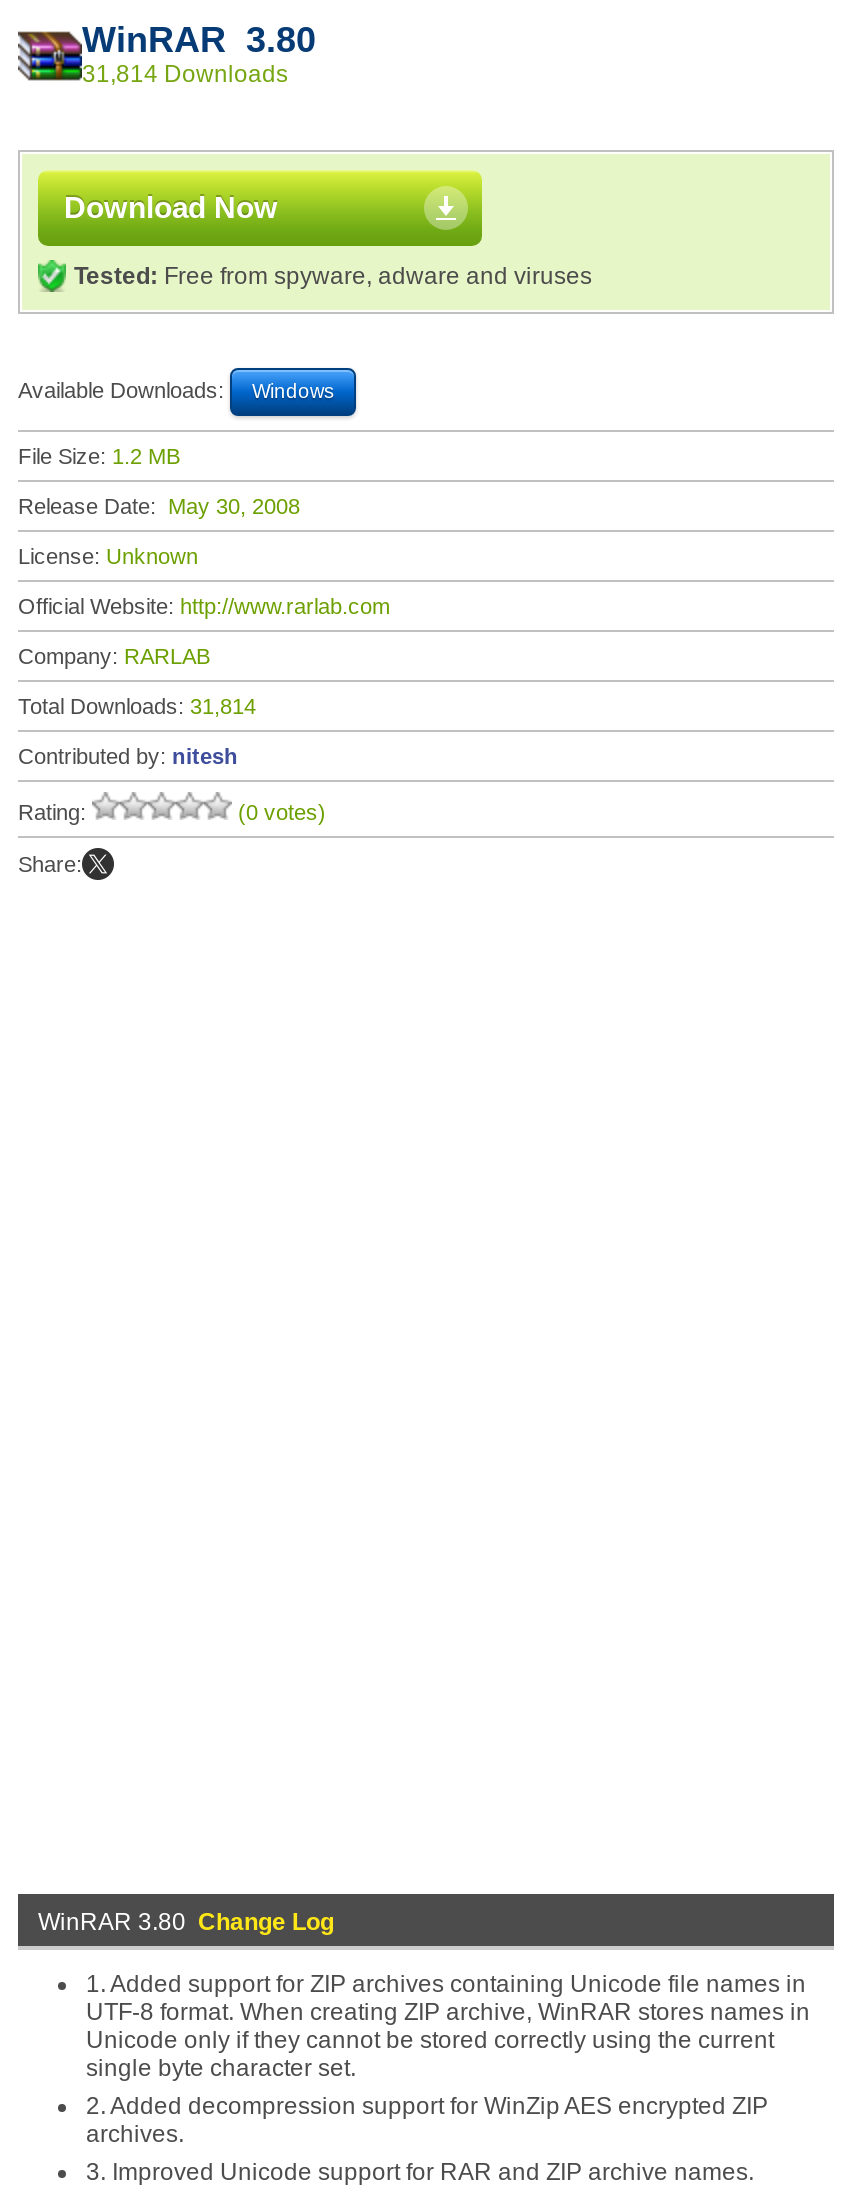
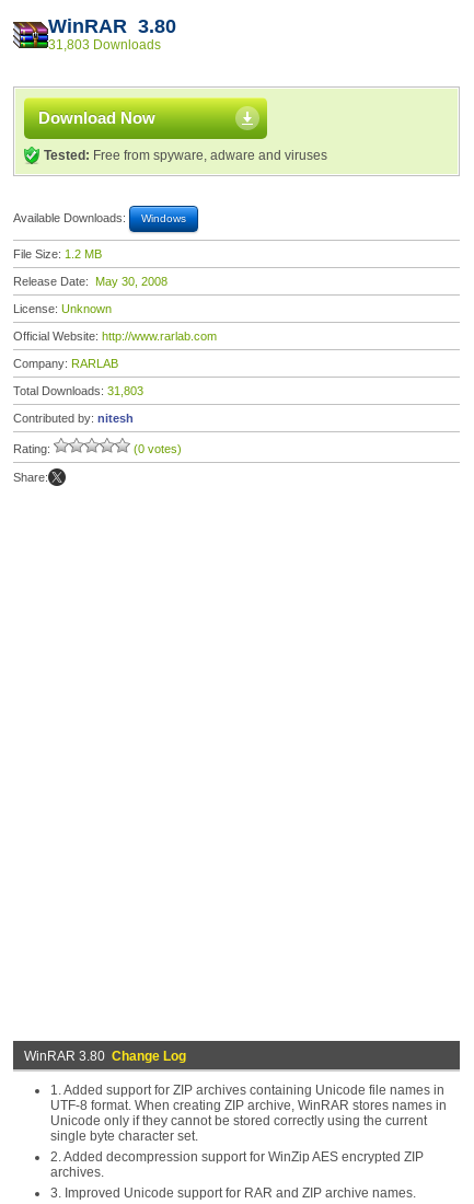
- 31,814 Downloads
+ 31,803 Downloads

- Total Downloads: 31,814
+ Total Downloads: 31,803
